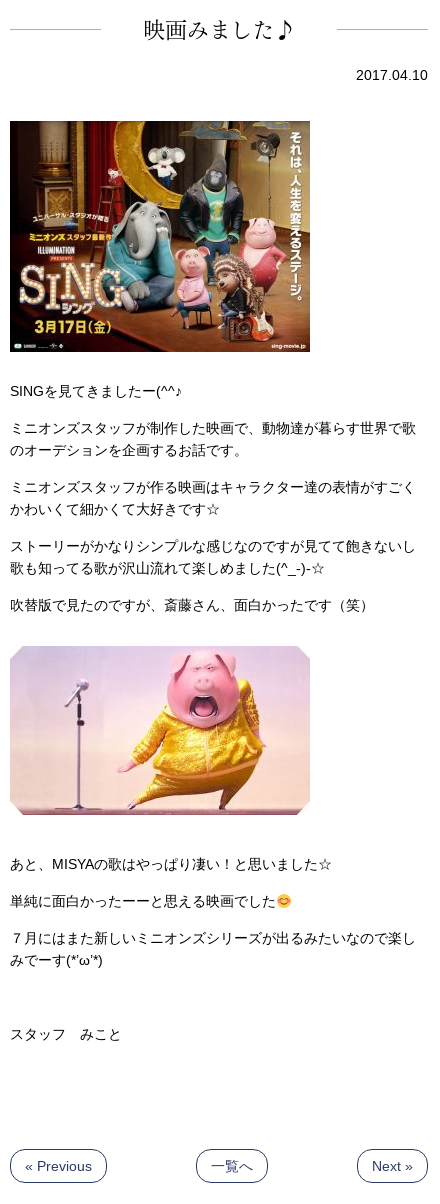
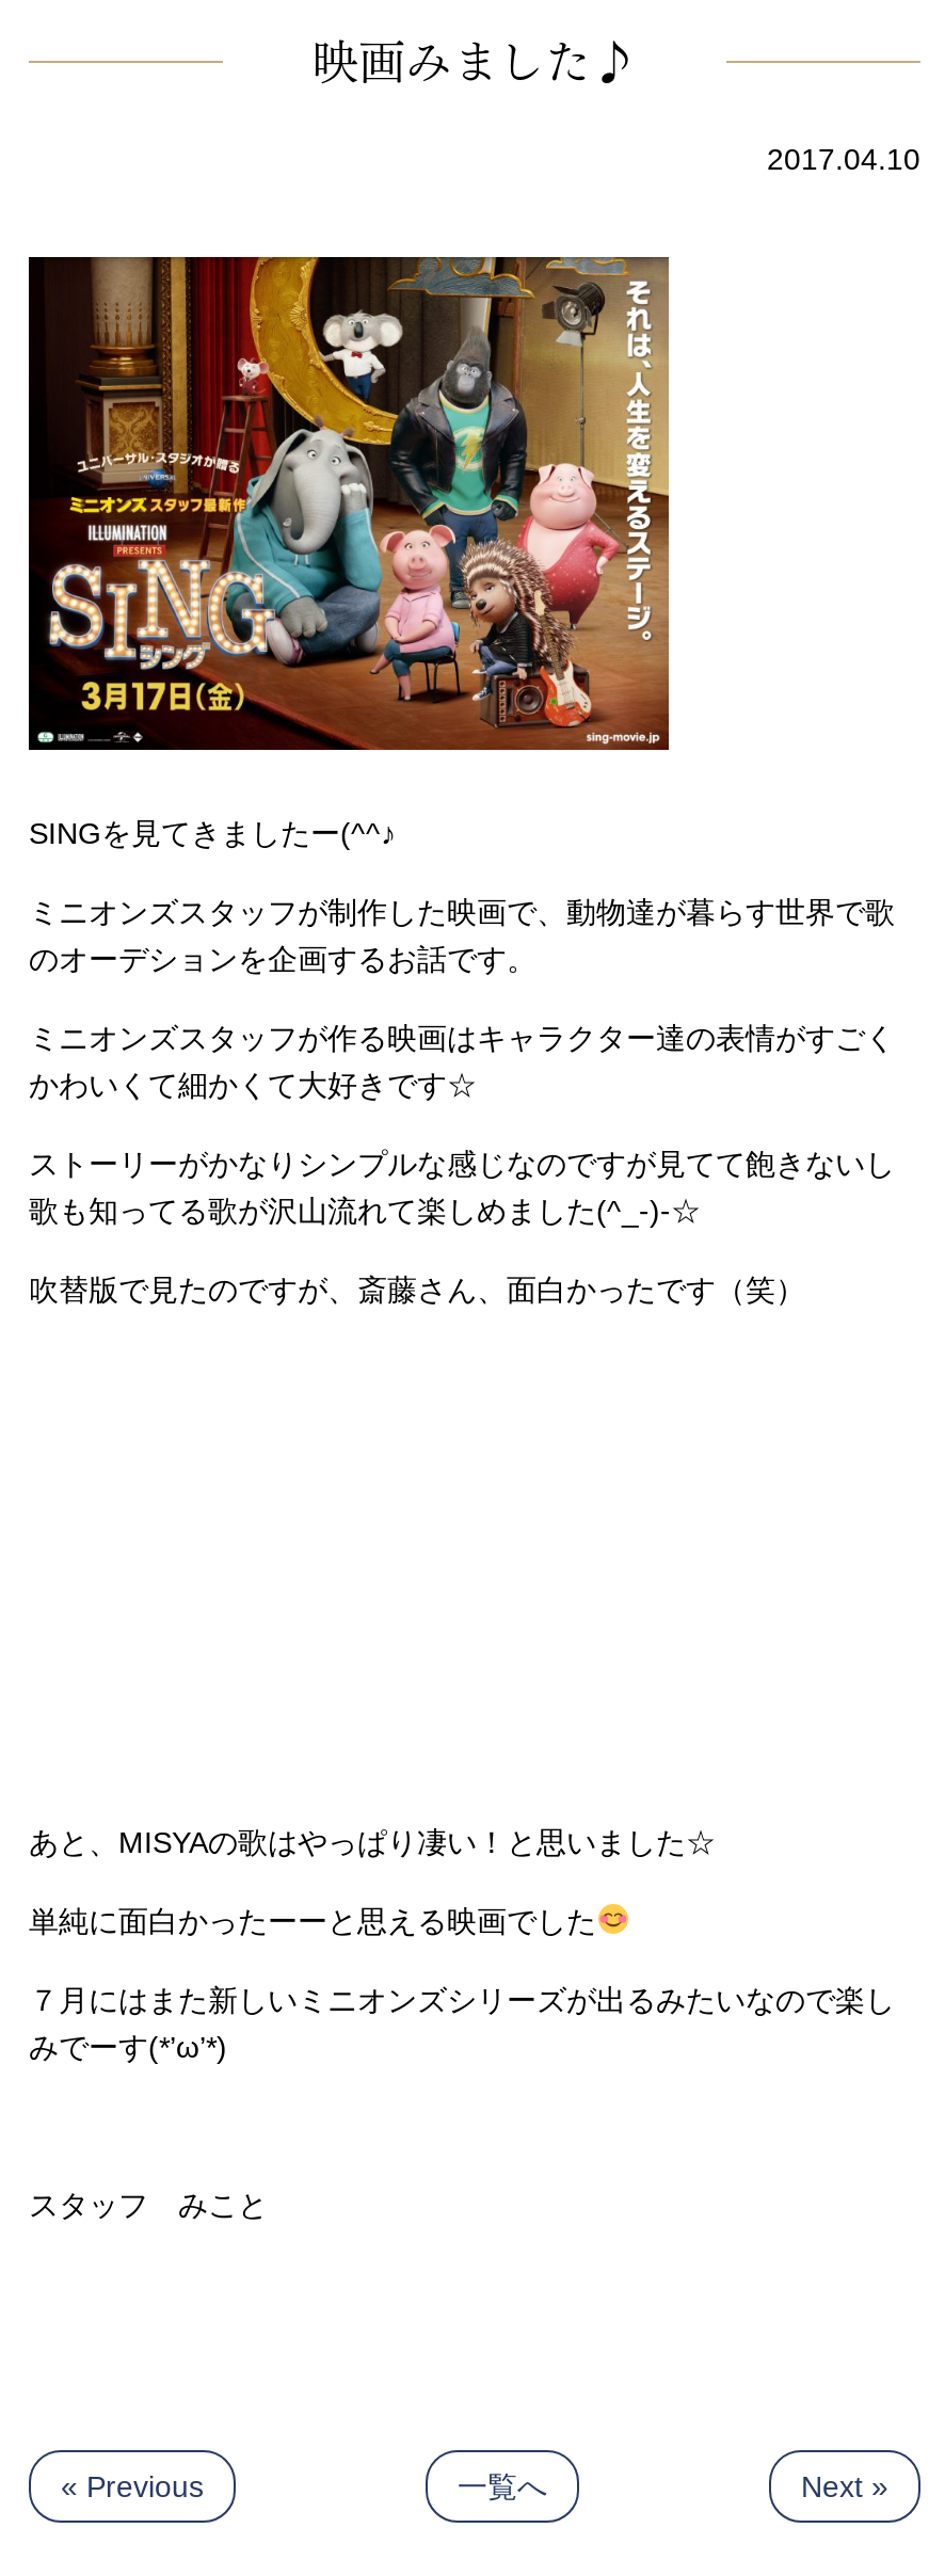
- [image]
